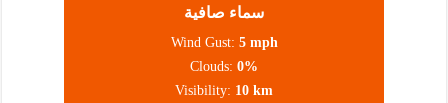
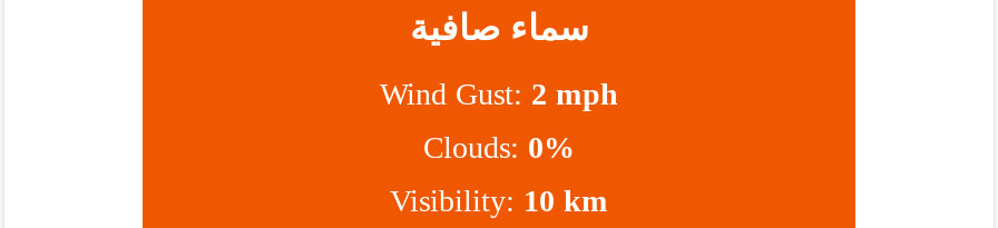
- Wind Gust: 5 mph
+ Wind Gust: 2 mph
